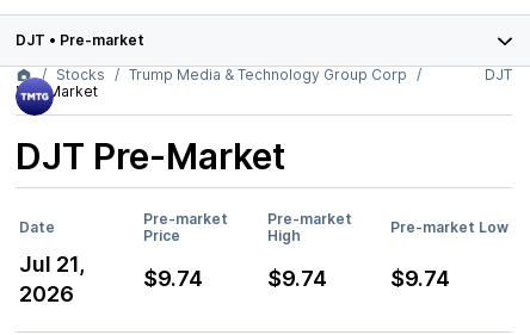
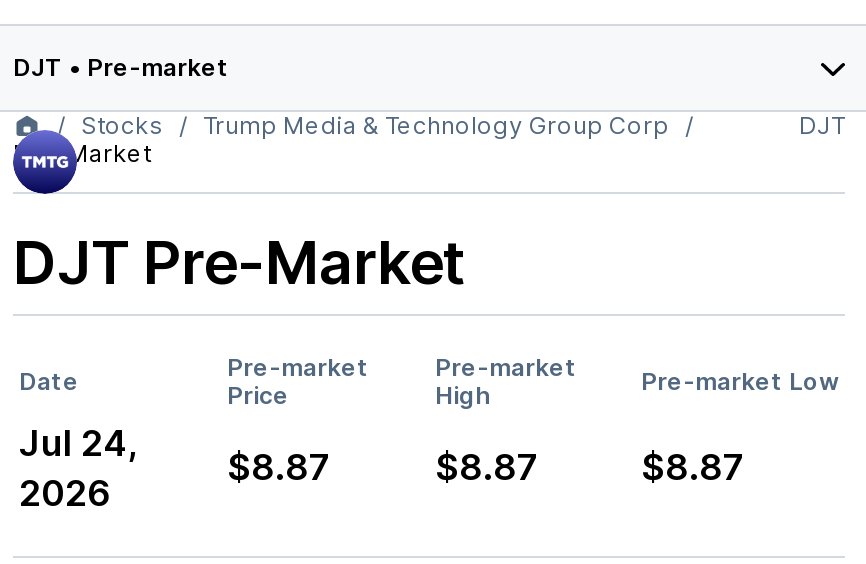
- Jul 21,
+ Jul 24,

- $9.74
+ $8.87

- $9.74
+ $8.87

- $9.74
+ $8.87
